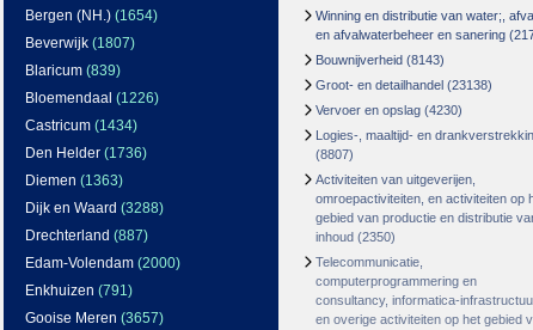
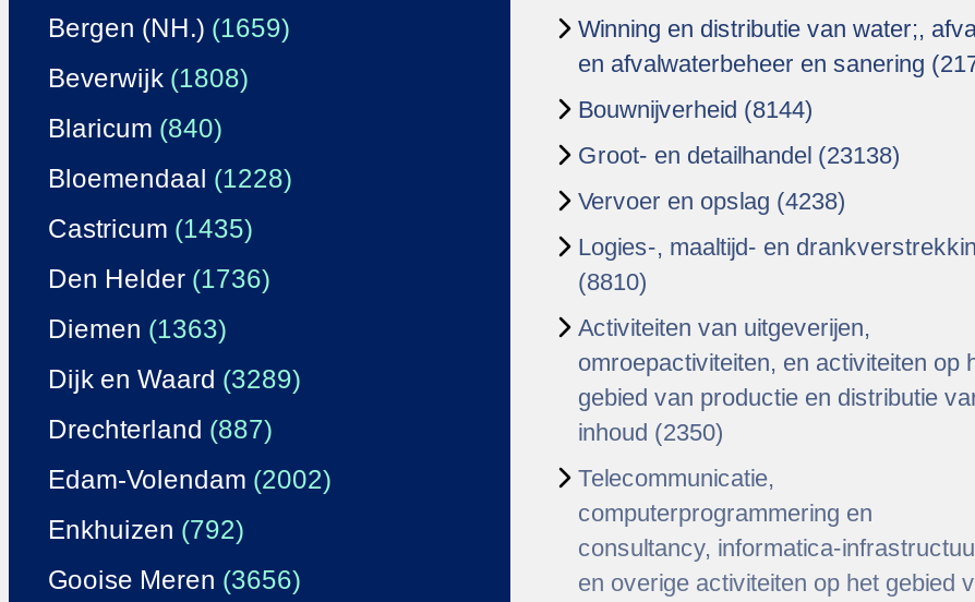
- Bergen (NH.) (1654)
+ Bergen (NH.) (1659)

- Beverwijk (1807)
+ Beverwijk (1808)

- Bouwnijverheid (8143)
+ Bouwnijverheid (8144)

- Blaricum (839)
+ Blaricum (840)

- Bloemendaal (1226)
+ Bloemendaal (1228)

- Vervoer en opslag (4230)
+ Vervoer en opslag (4238)

- Castricum (1434)
+ Castricum (1435)

- (8807)
+ (8810)

- Dijk en Waard (3288)
+ Dijk en Waard (3289)

- Edam-Volendam (2000)
+ Edam-Volendam (2002)

- Enkhuizen (791)
+ Enkhuizen (792)

- Gooise Meren (3657)
+ Gooise Meren (3656)
